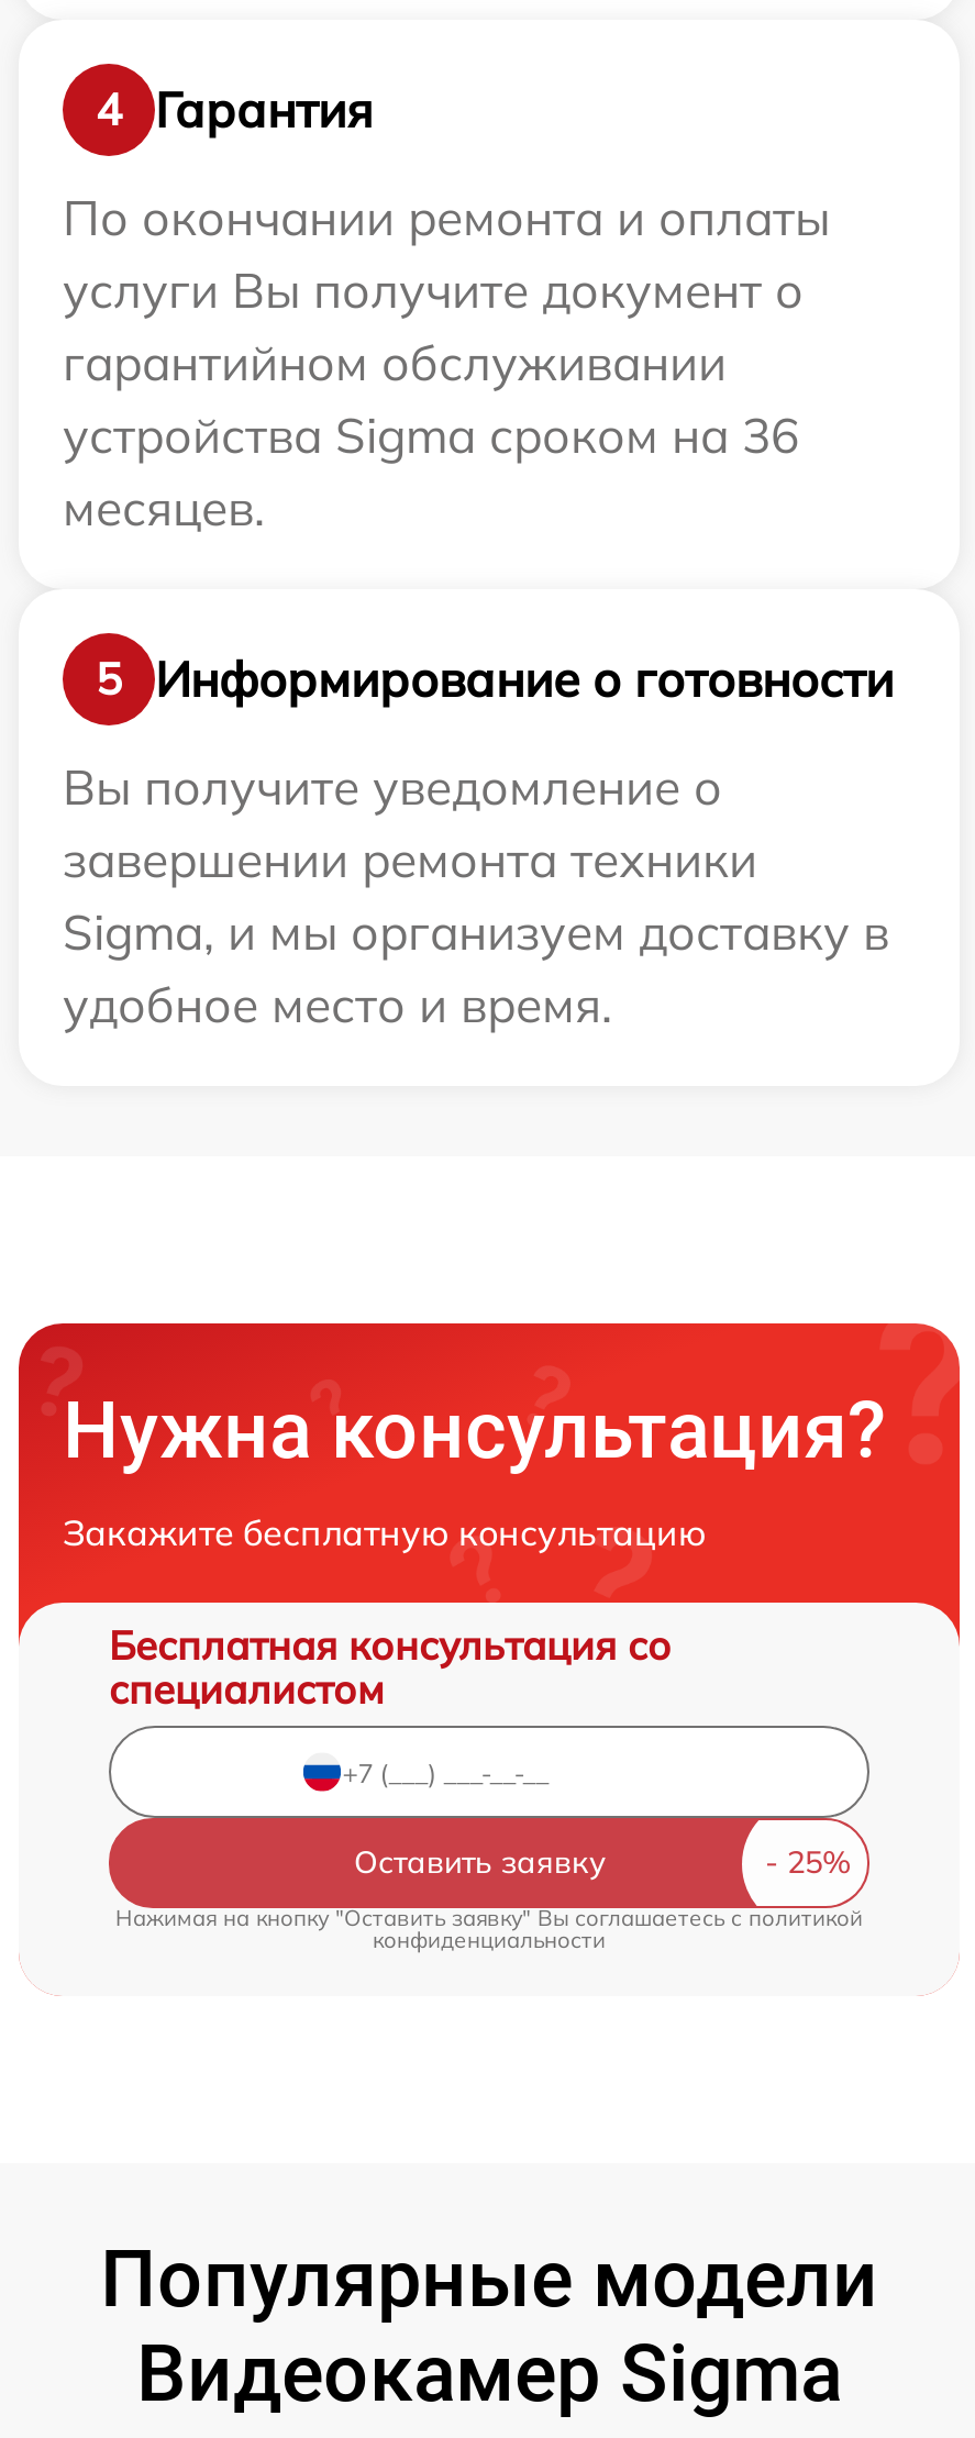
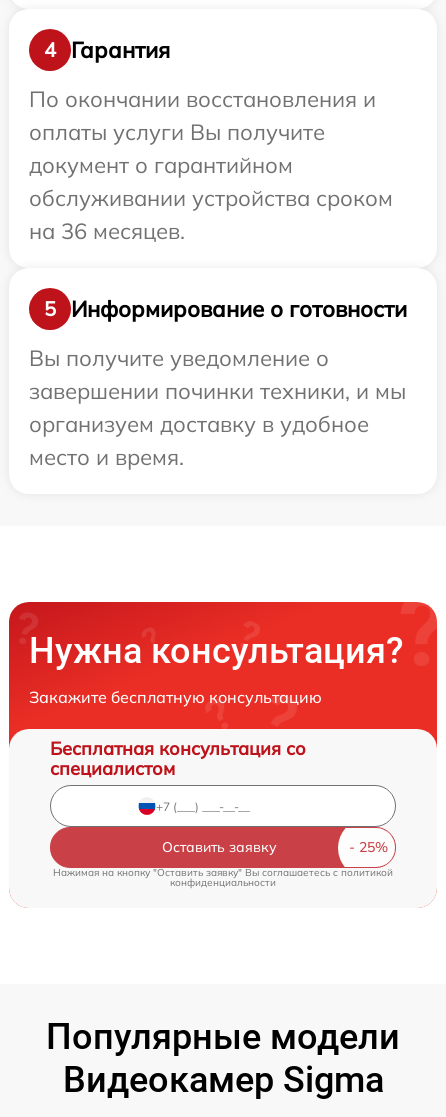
- По окончании ремонта и оплаты
- услуги Вы получите документ о
- гарантийном обслуживании
- устройства Sigma сроком на 36
- месяцев.
+ По окончании восстановления и
+ оплаты услуги Вы получите
+ документ о гарантийном
+ обслуживании устройства сроком
+ на 36 месяцев.

- завершении ремонта техники
- Sigma, и мы организуем доставку в
- удобное место и время.
+ завершении починки техники, и мы
+ организуем доставку в удобное
+ место и время.
